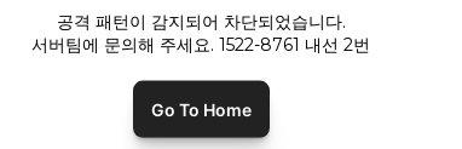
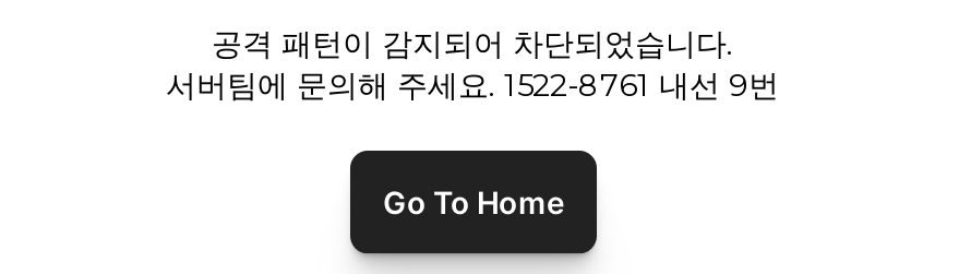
- 서버팀에 문의해 주세요. 1522-8761 내선 2번
+ 서버팀에 문의해 주세요. 1522-8761 내선 9번
